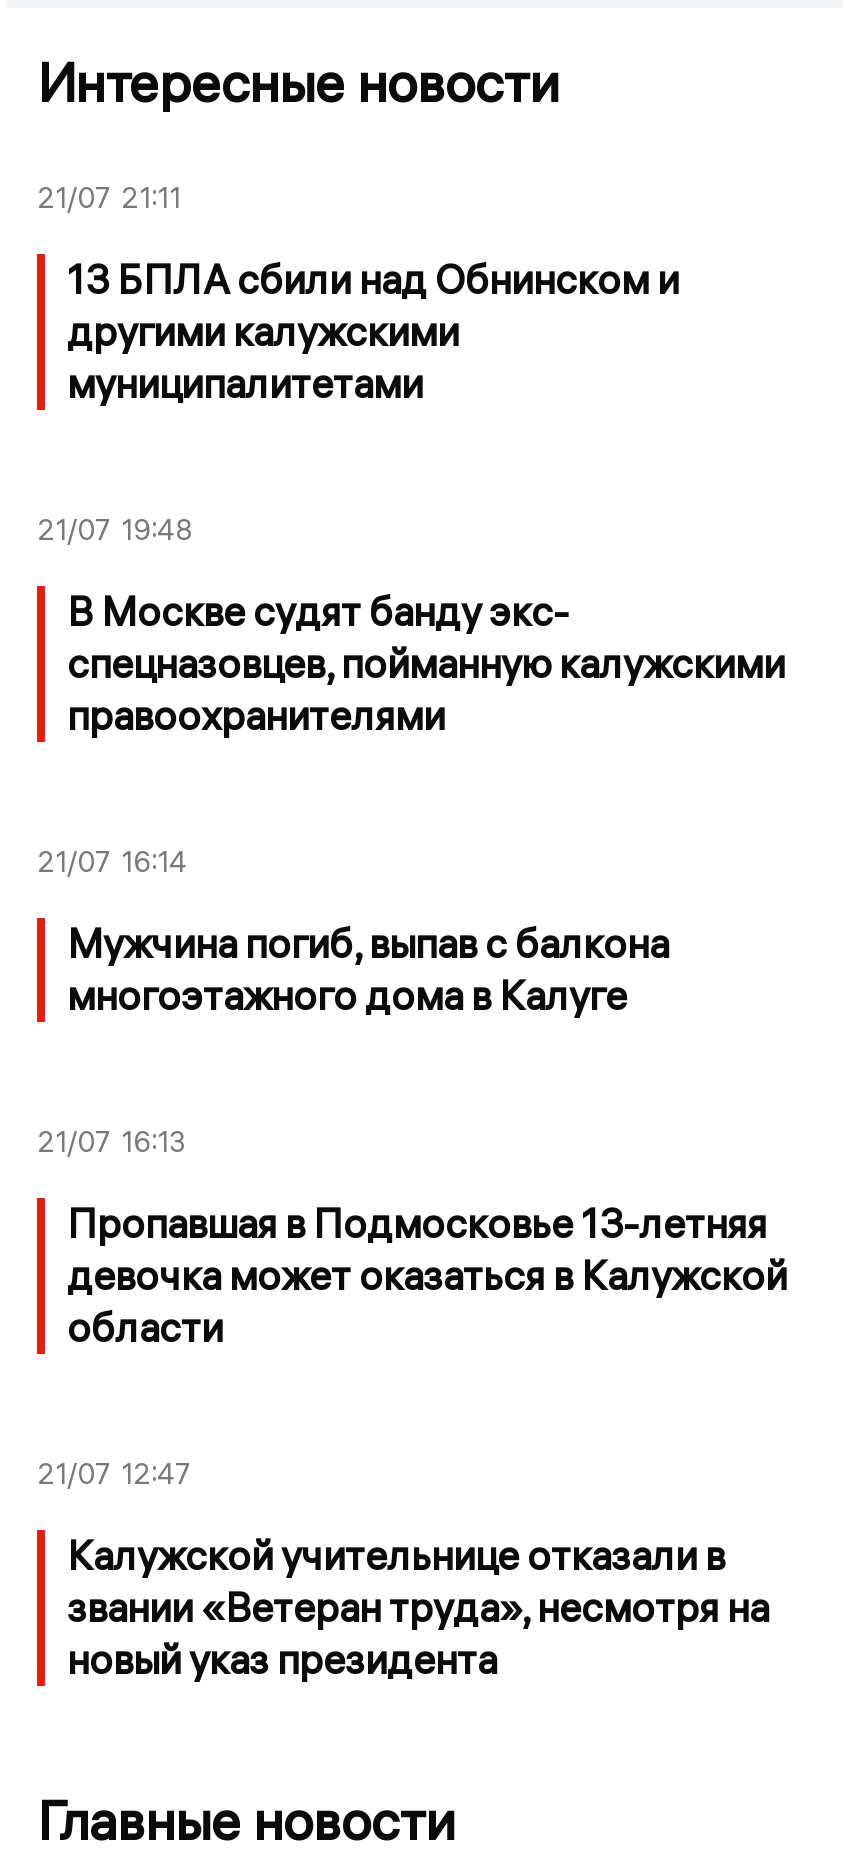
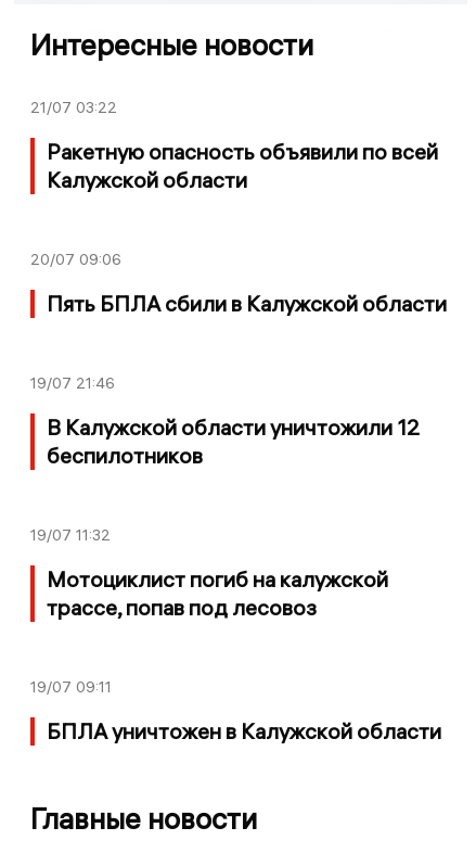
- 21/07 21:11
+ 21/07 03:22

- 13 БПЛА сбили над Обнинском и
- другими калужскими
- муниципалитетами
+ Ракетную опасность объявили по всей
+ Калужской области

- 21/07 19:48
+ 20/07 09:06

- В Москве судят банду экс-
- спецназовцев, пойманную калужскими
- правоохранителями
+ Пять БПЛА сбили в Калужской области

- 21/07 16:14
+ 19/07 21:46

- Мужчина погиб, выпав с балкона
- многоэтажного дома в Калуге
+ В Калужской области уничтожили 12
+ беспилотников

- 21/07 16:13
+ 19/07 11:32

- Пропавшая в Подмосковье 13-летняя
- девочка может оказаться в Калужской
- области
+ Мотоциклист погиб на калужской
+ трассе, попав под лесовоз

- 21/07 12:47
+ 19/07 09:11

- Калужской учительнице отказали в
- звании «Ветеран труда», несмотря на
- новый указ президента
+ БПЛА уничтожен в Калужской области
